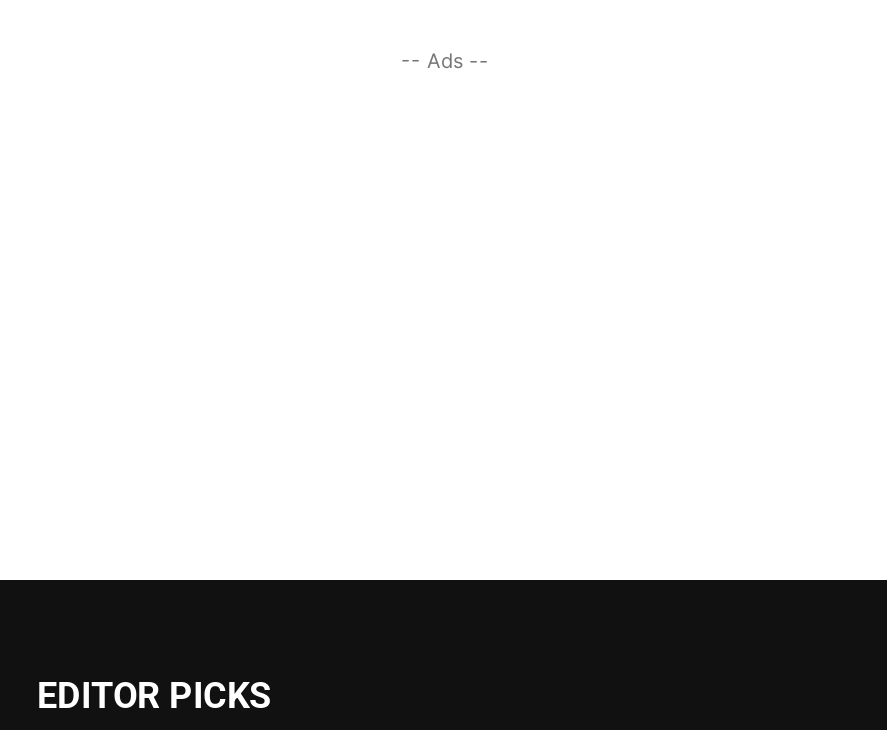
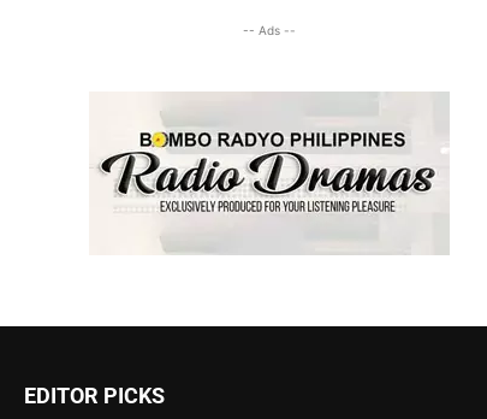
+ [image]
